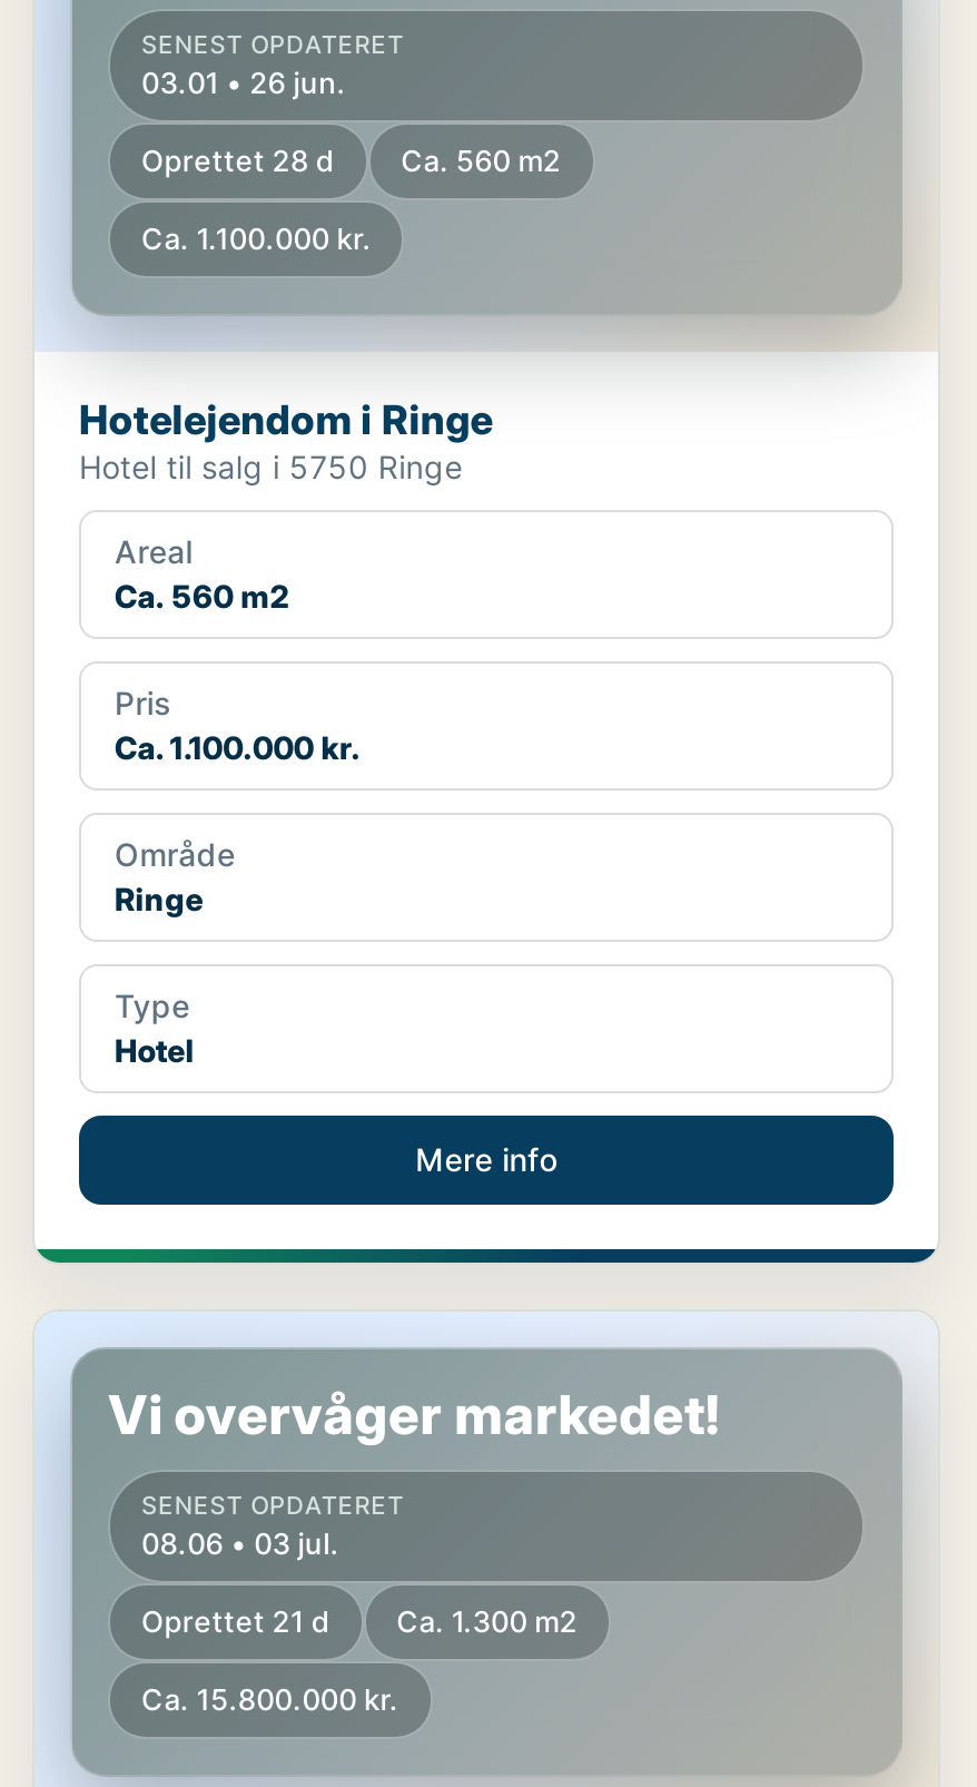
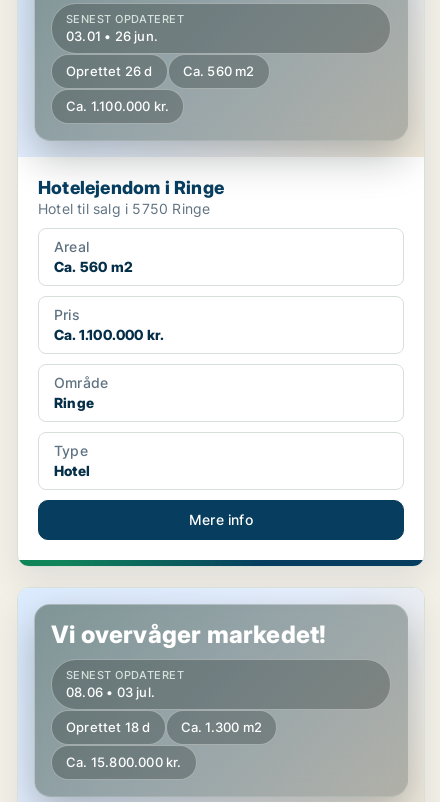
- Oprettet 28 d Ca. 560 m2
+ Oprettet 26 d Ca. 560 m2

- Oprettet 21 d Ca. 1.300 m2
+ Oprettet 18 d Ca. 1.300 m2
